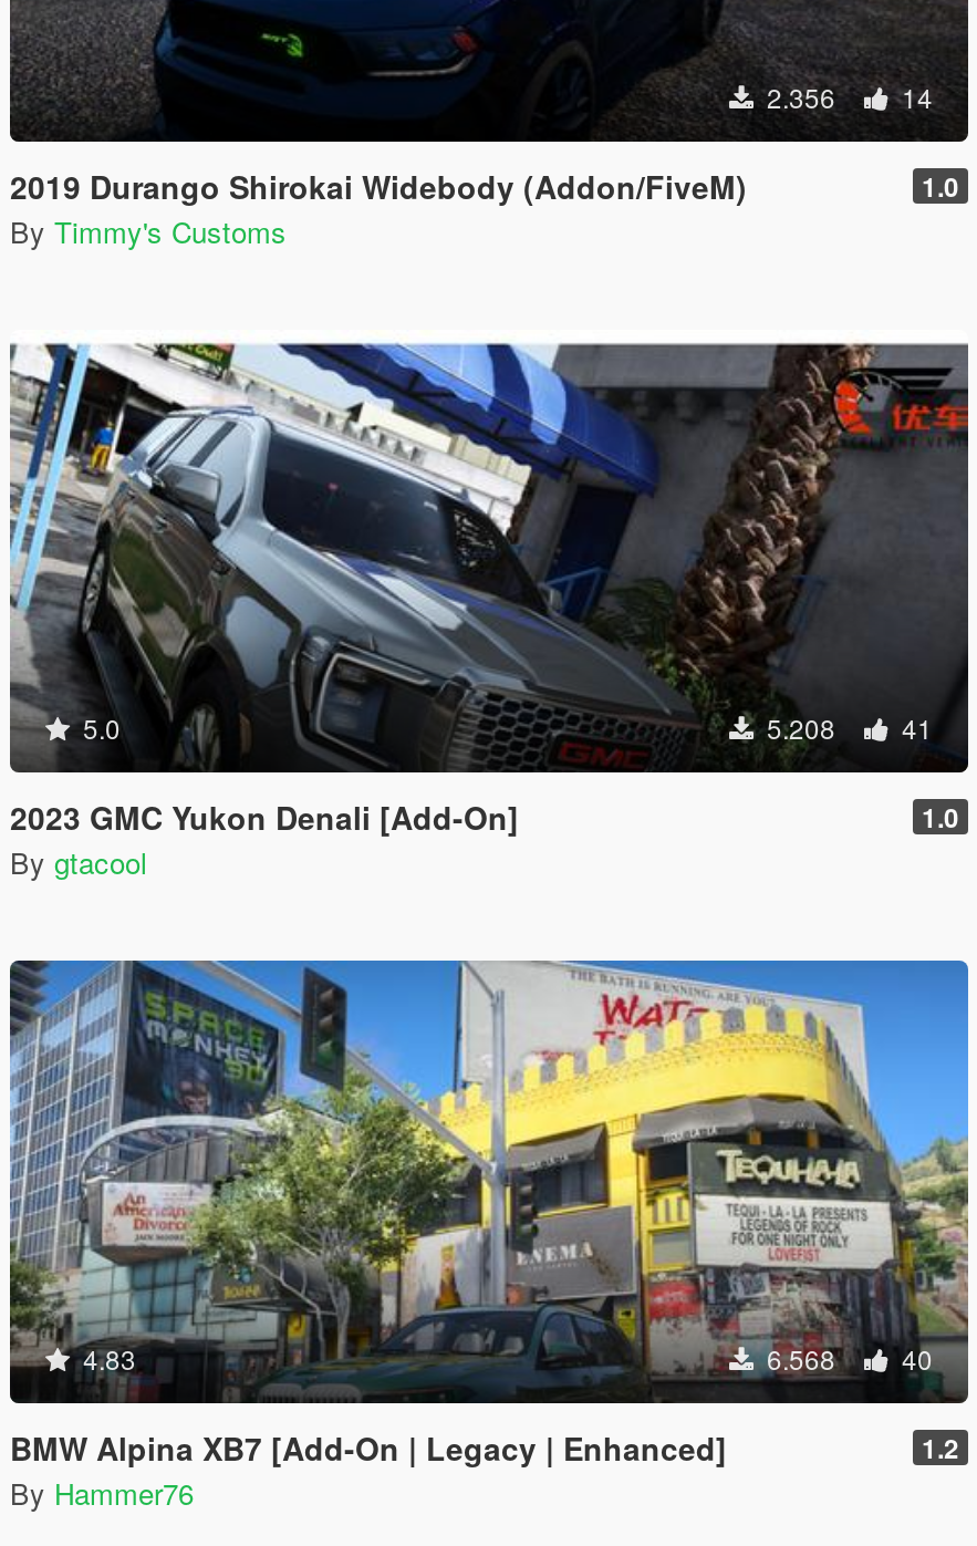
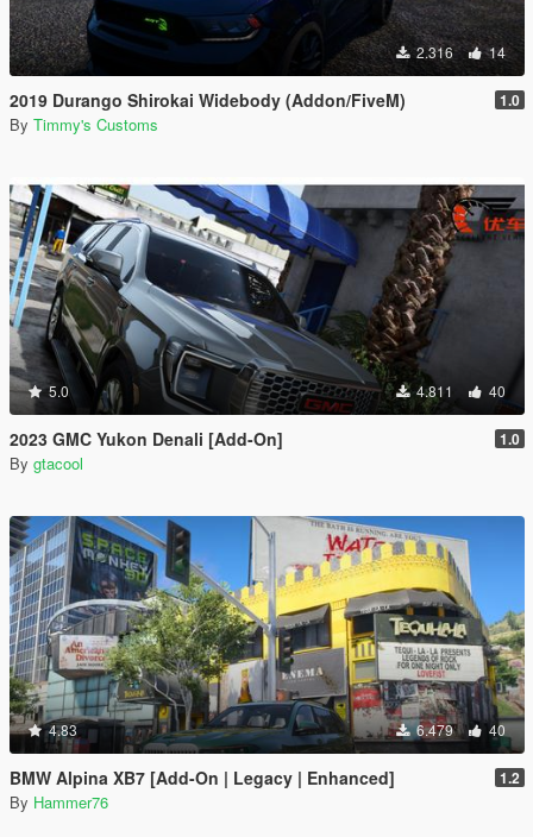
- 2.356 14
+ 2.316 14

- 5.208
+ 4.811

- 41
+ 40

- 6.568 40
+ 6.479 40
